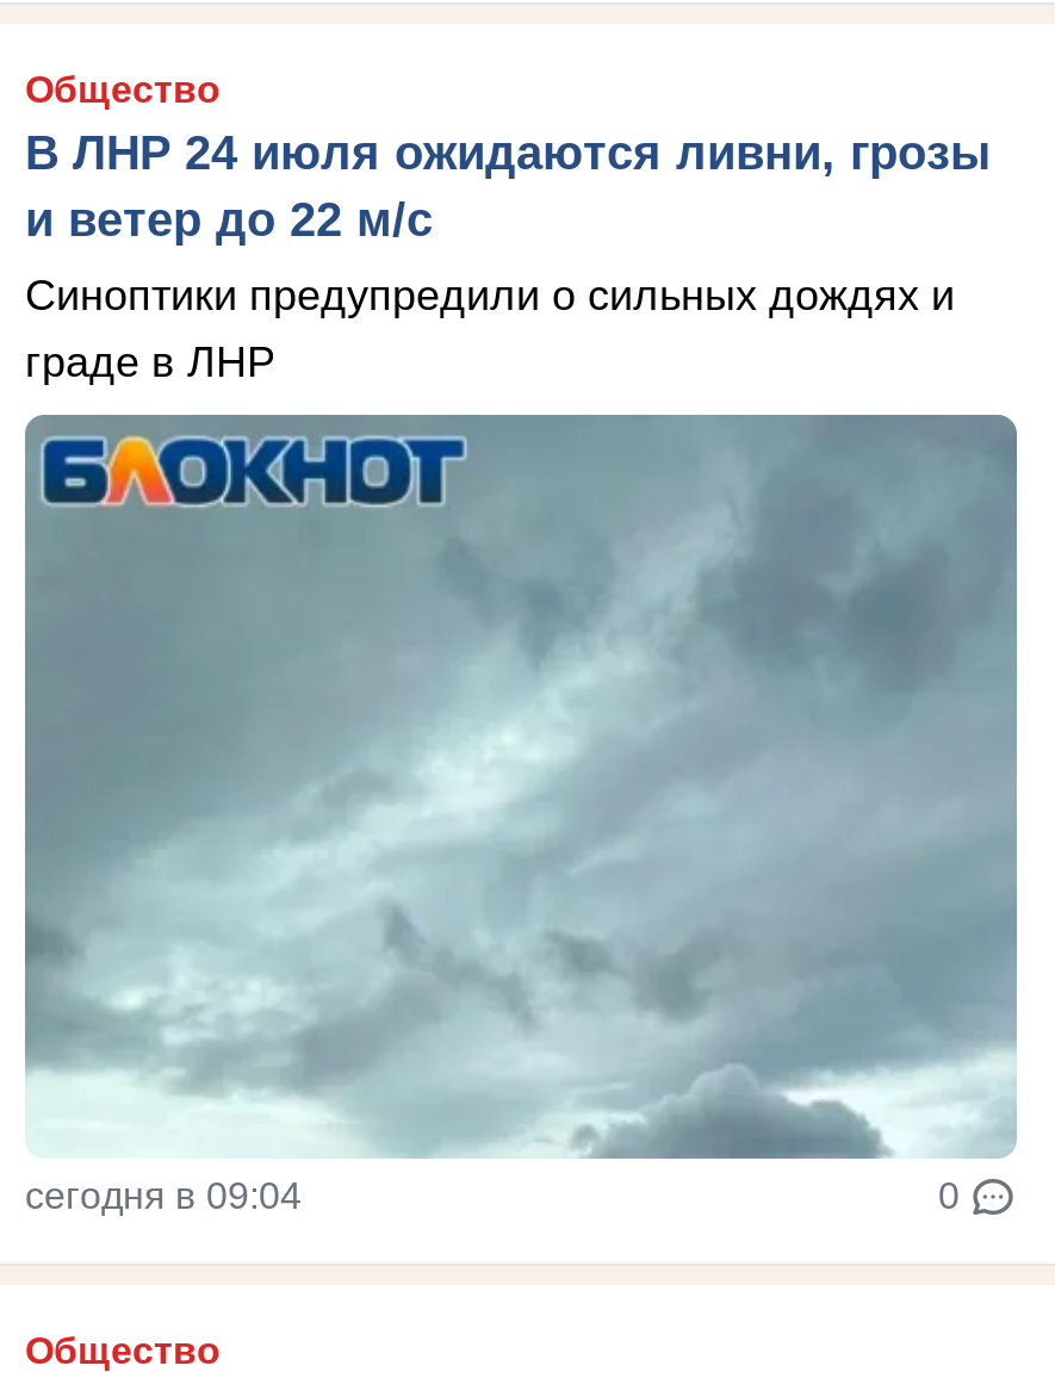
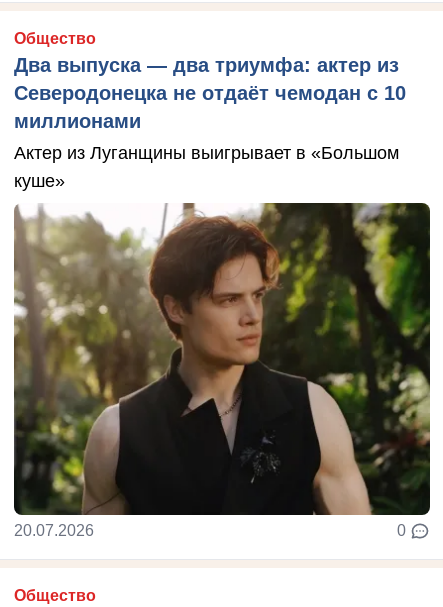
- В ЛНР 24 июля ожидаются ливни, грозы
- и ветер до 22 м/с
+ Два выпуска — два триумфа: актер из
+ Северодонецка не отдаёт чемодан с 10
+ миллионами

- Синоптики предупредили о сильных дождях и
- граде в ЛНР
+ Актер из Луганщины выигрывает в «Большом
+ куше»

- [image]
- сегодня в 09:04
+ [image]
+ 20.07.2026
